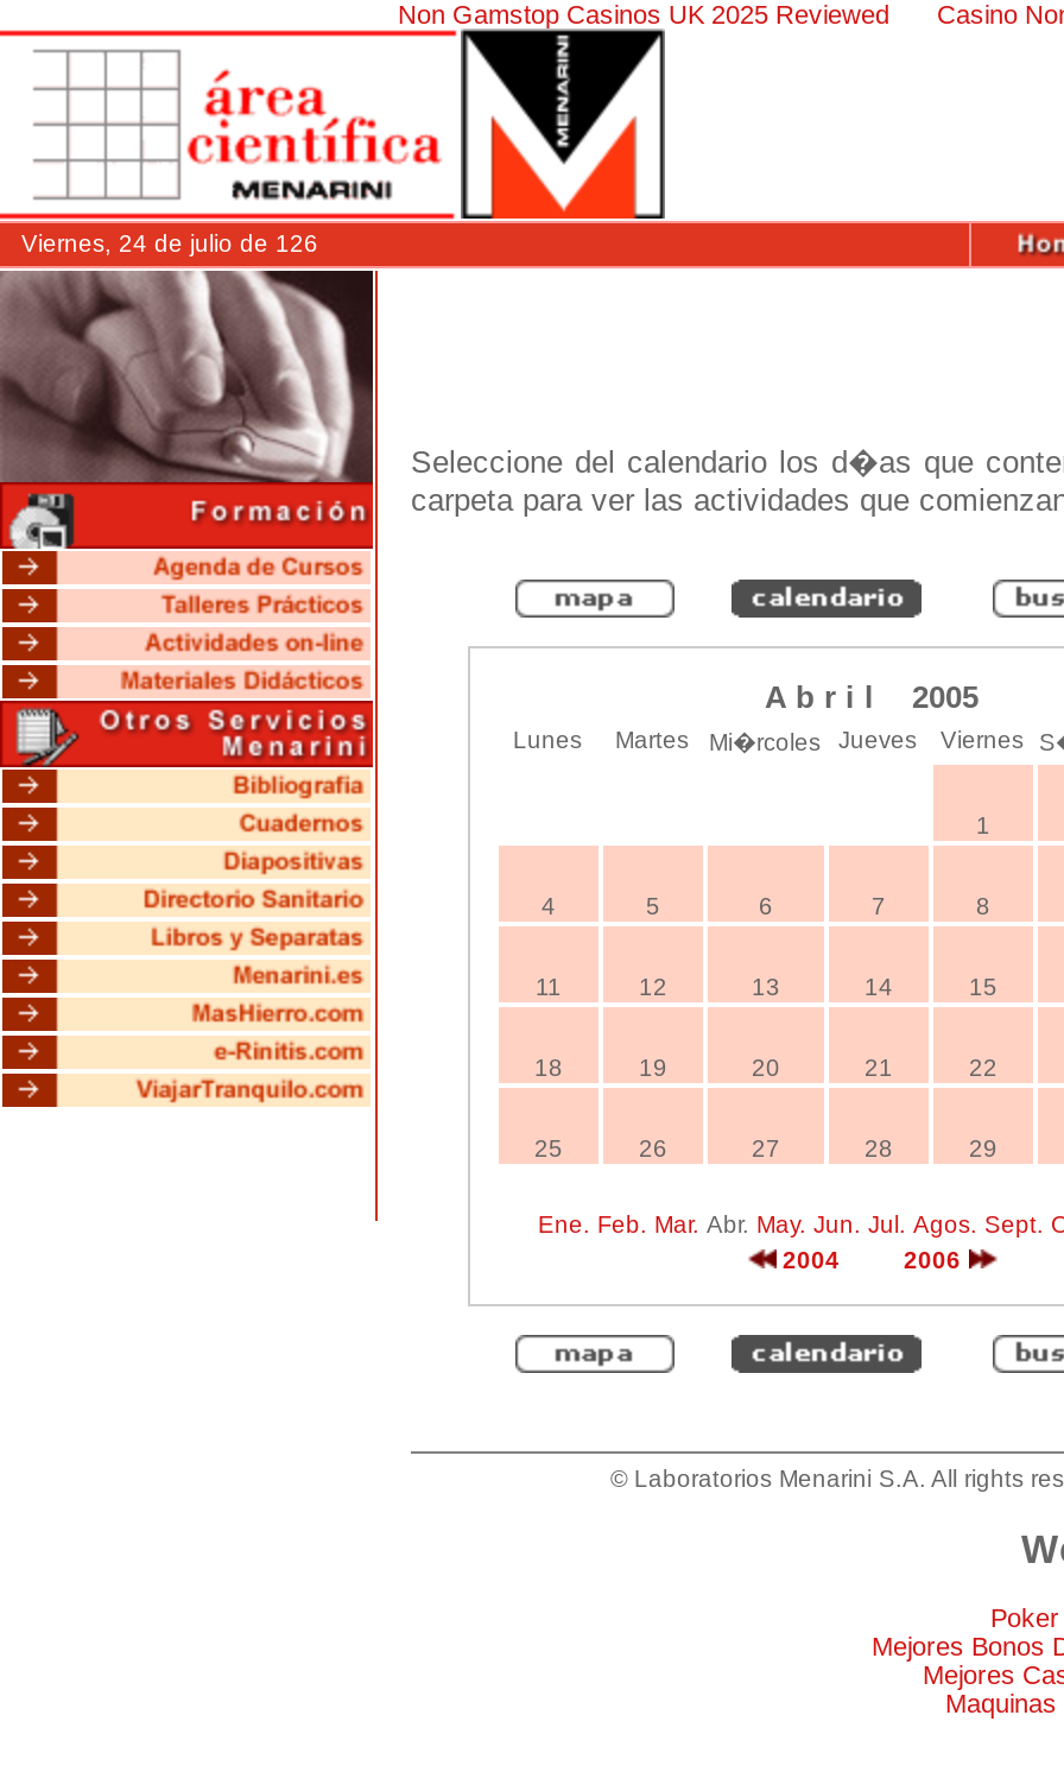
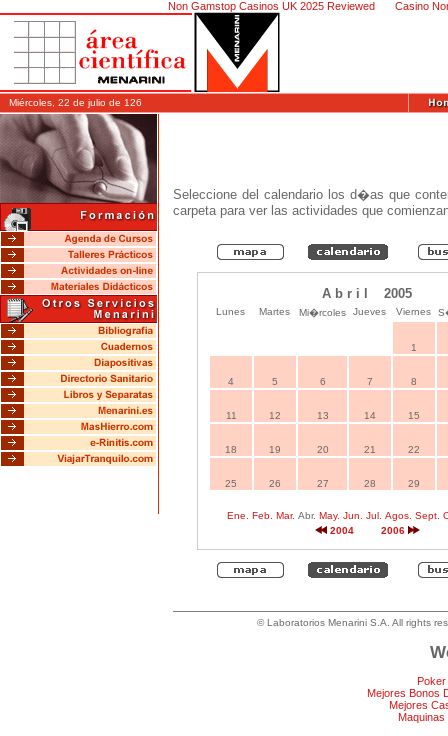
- Viernes, 24 de julio de 126
+ Miércoles, 22 de julio de 126
